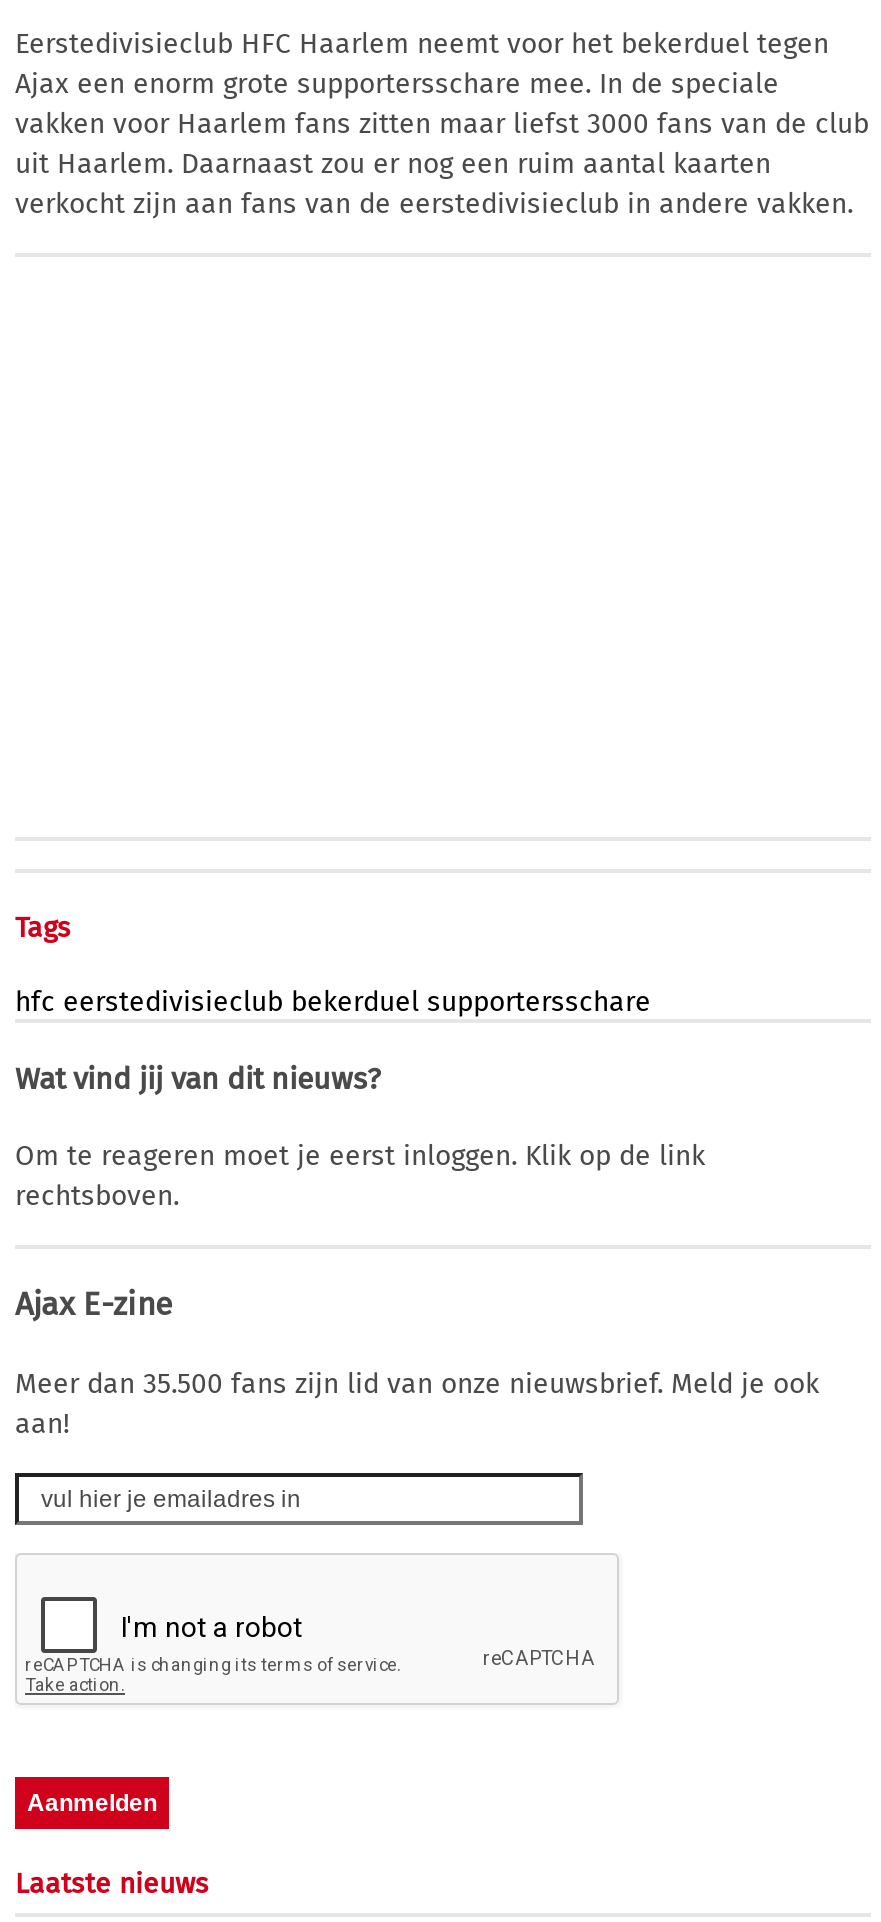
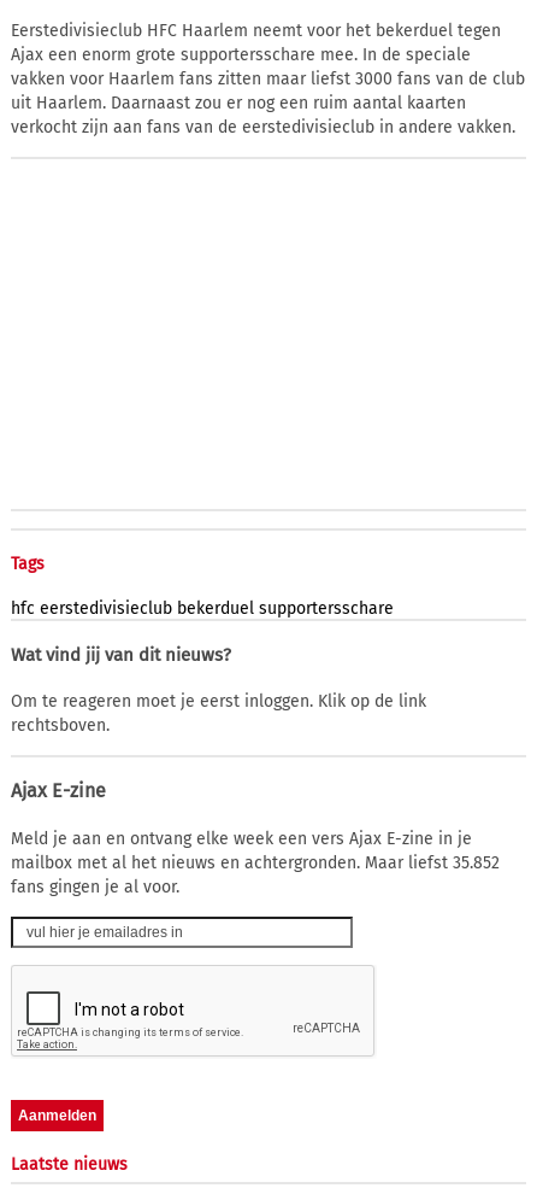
- Meer dan 35.500 fans zijn lid van onze nieuwsbrief. Meld je ook
- aan!
+ Meld je aan en ontvang elke week een vers Ajax E-zine in je
+ mailbox met al het nieuws en achtergronden. Maar liefst 35.852
+ fans gingen je al voor.
